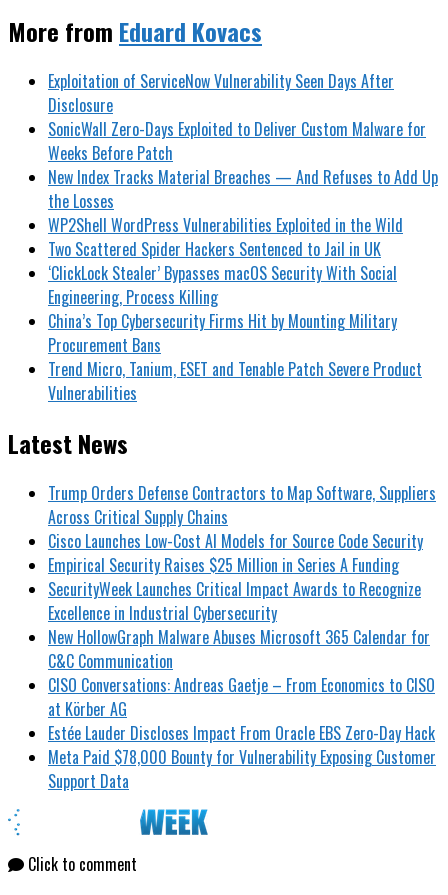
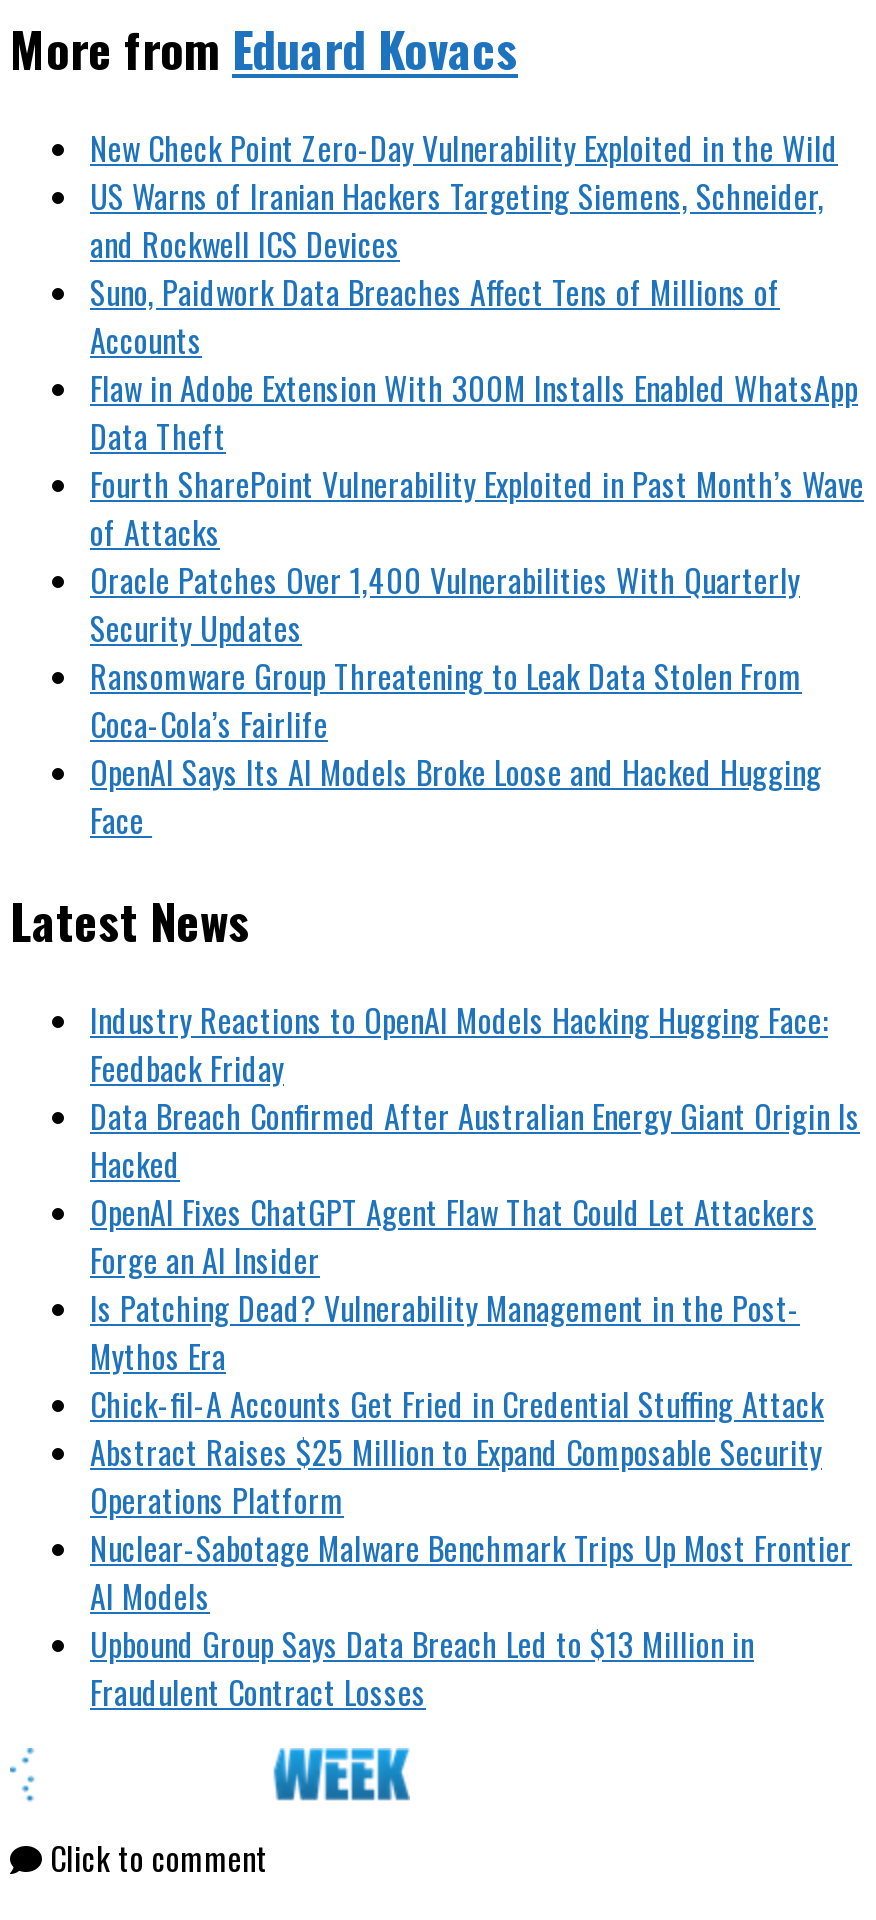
- Exploitation of ServiceNow Vulnerability Seen Days After
- Disclosure
- SonicWall Zero-Days Exploited to Deliver Custom Malware for
- Weeks Before Patch
- New Index Tracks Material Breaches — And Refuses to Add Up
- the Losses
- WP2Shell WordPress Vulnerabilities Exploited in the Wild
- Two Scattered Spider Hackers Sentenced to Jail in UK
- ‘ClickLock Stealer’ Bypasses macOS Security With Social
- Engineering, Process Killing
- China’s Top Cybersecurity Firms Hit by Mounting Military
- Procurement Bans
- Trend Micro, Tanium, ESET and Tenable Patch Severe Product
- Vulnerabilities
+ New Check Point Zero-Day Vulnerability Exploited in the Wild
+ US Warns of Iranian Hackers Targeting Siemens, Schneider,
+ and Rockwell ICS Devices
+ Suno, Paidwork Data Breaches Affect Tens of Millions of
+ Accounts
+ Flaw in Adobe Extension With 300M Installs Enabled WhatsApp
+ Data Theft
+ Fourth SharePoint Vulnerability Exploited in Past Month’s Wave
+ of Attacks
+ Oracle Patches Over 1,400 Vulnerabilities With Quarterly
+ Security Updates
+ Ransomware Group Threatening to Leak Data Stolen From
+ Coca-Cola’s Fairlife
+ OpenAI Says Its AI Models Broke Loose and Hacked Hugging
+ Face

- Trump Orders Defense Contractors to Map Software, Suppliers
- Across Critical Supply Chains
- Cisco Launches Low-Cost AI Models for Source Code Security
- Empirical Security Raises $25 Million in Series A Funding
- SecurityWeek Launches Critical Impact Awards to Recognize
- Excellence in Industrial Cybersecurity
- New HollowGraph Malware Abuses Microsoft 365 Calendar for
- C&C Communication
- CISO Conversations: Andreas Gaetje – From Economics to CISO
- at Körber AG
- Estée Lauder Discloses Impact From Oracle EBS Zero-Day Hack
- Meta Paid $78,000 Bounty for Vulnerability Exposing Customer
- Support Data
+ Industry Reactions to OpenAI Models Hacking Hugging Face:
+ Feedback Friday
+ Data Breach Confirmed After Australian Energy Giant Origin Is
+ Hacked
+ OpenAI Fixes ChatGPT Agent Flaw That Could Let Attackers
+ Forge an AI Insider
+ Is Patching Dead? Vulnerability Management in the Post-
+ Mythos Era
+ Chick-fil-A Accounts Get Fried in Credential Stuffing Attack
+ Abstract Raises $25 Million to Expand Composable Security
+ Operations Platform
+ Nuclear-Sabotage Malware Benchmark Trips Up Most Frontier
+ AI Models
+ Upbound Group Says Data Breach Led to $13 Million in
+ Fraudulent Contract Losses
